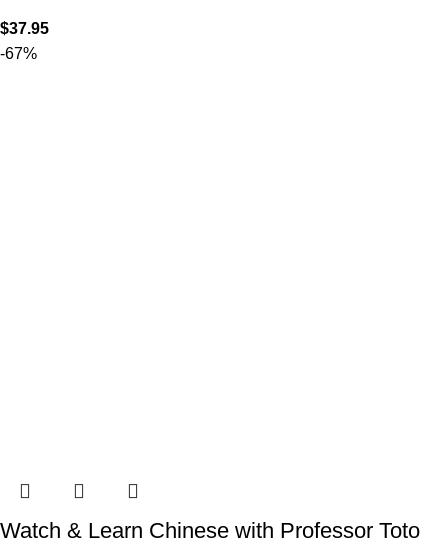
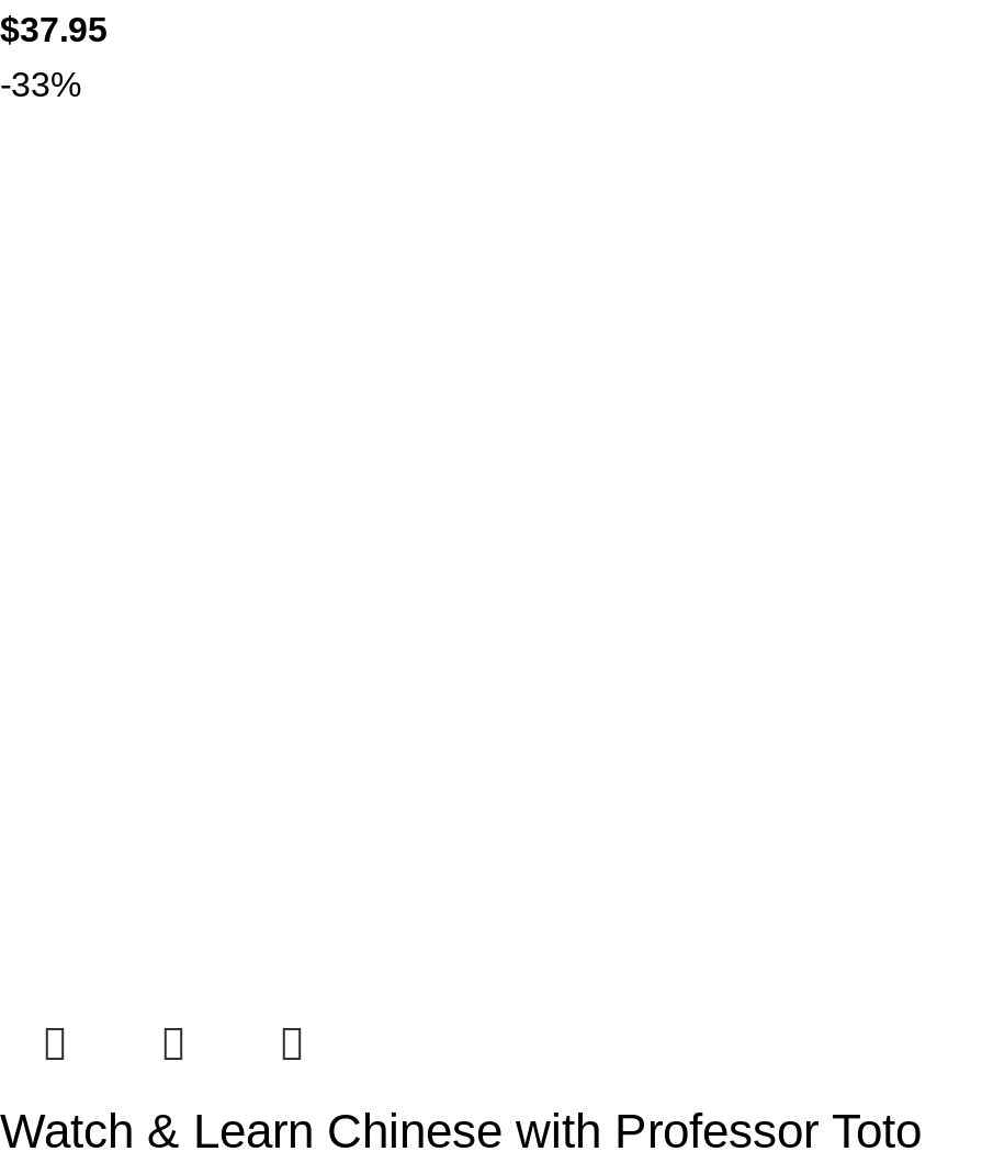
- -67%
+ -33%
